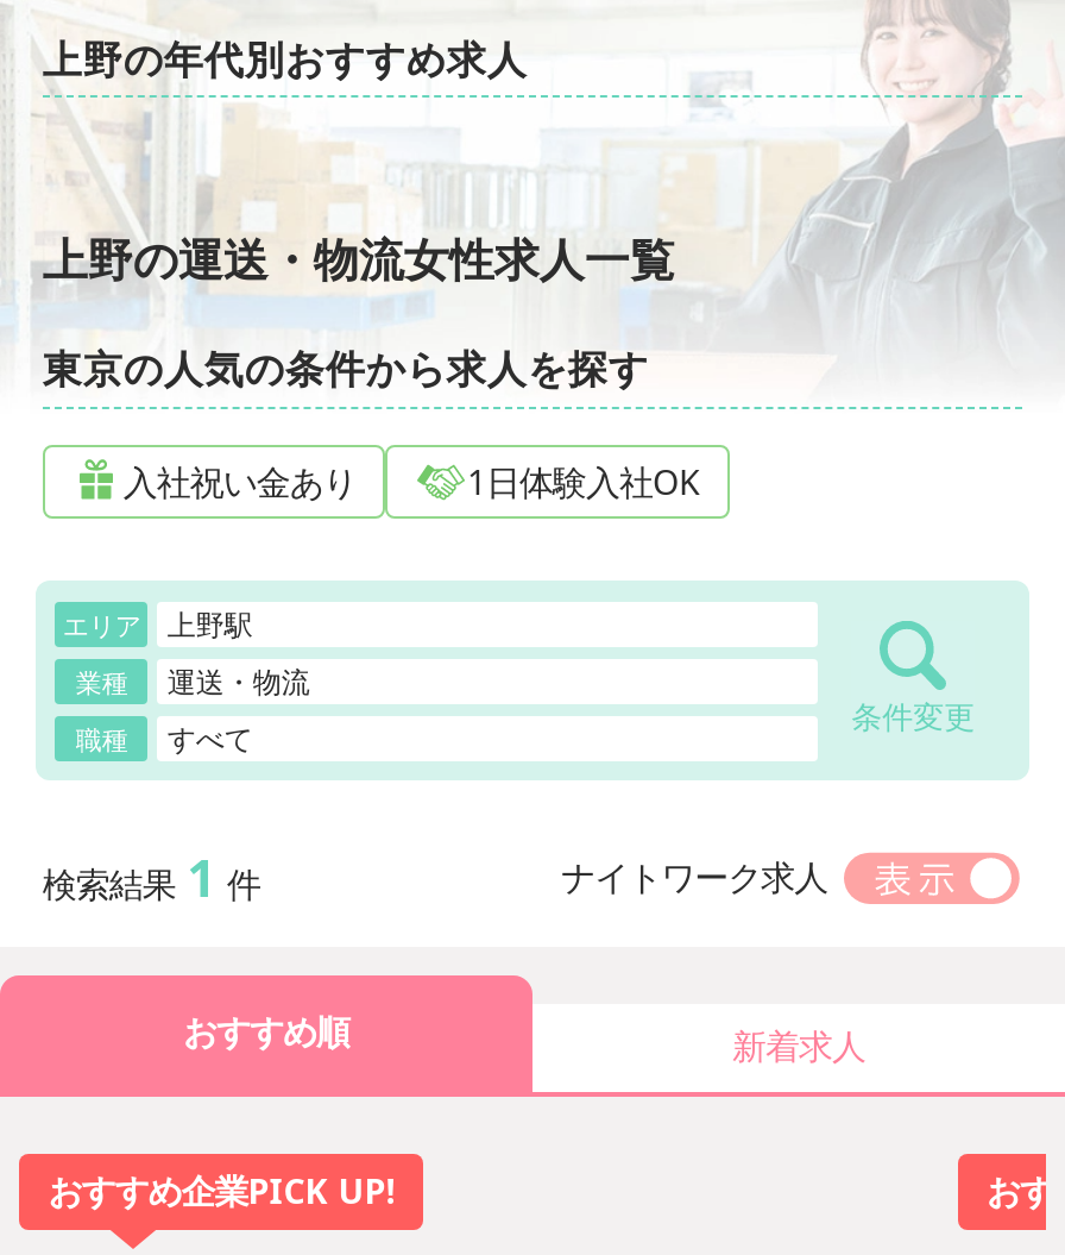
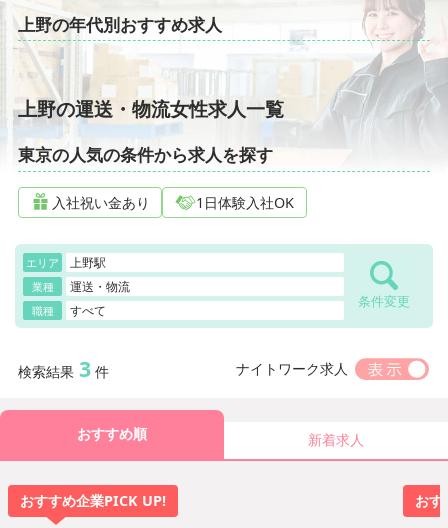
- 検索結果 1 件
+ 検索結果 3 件
